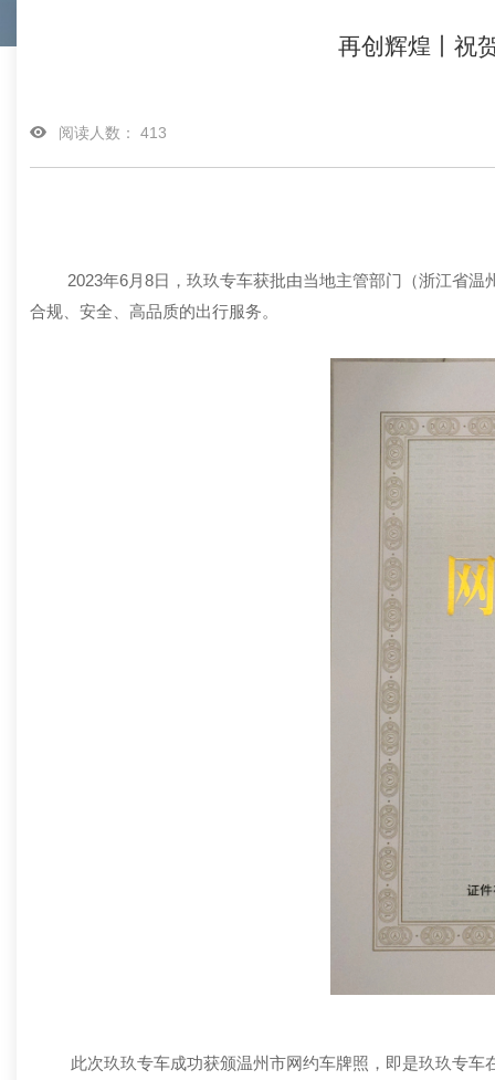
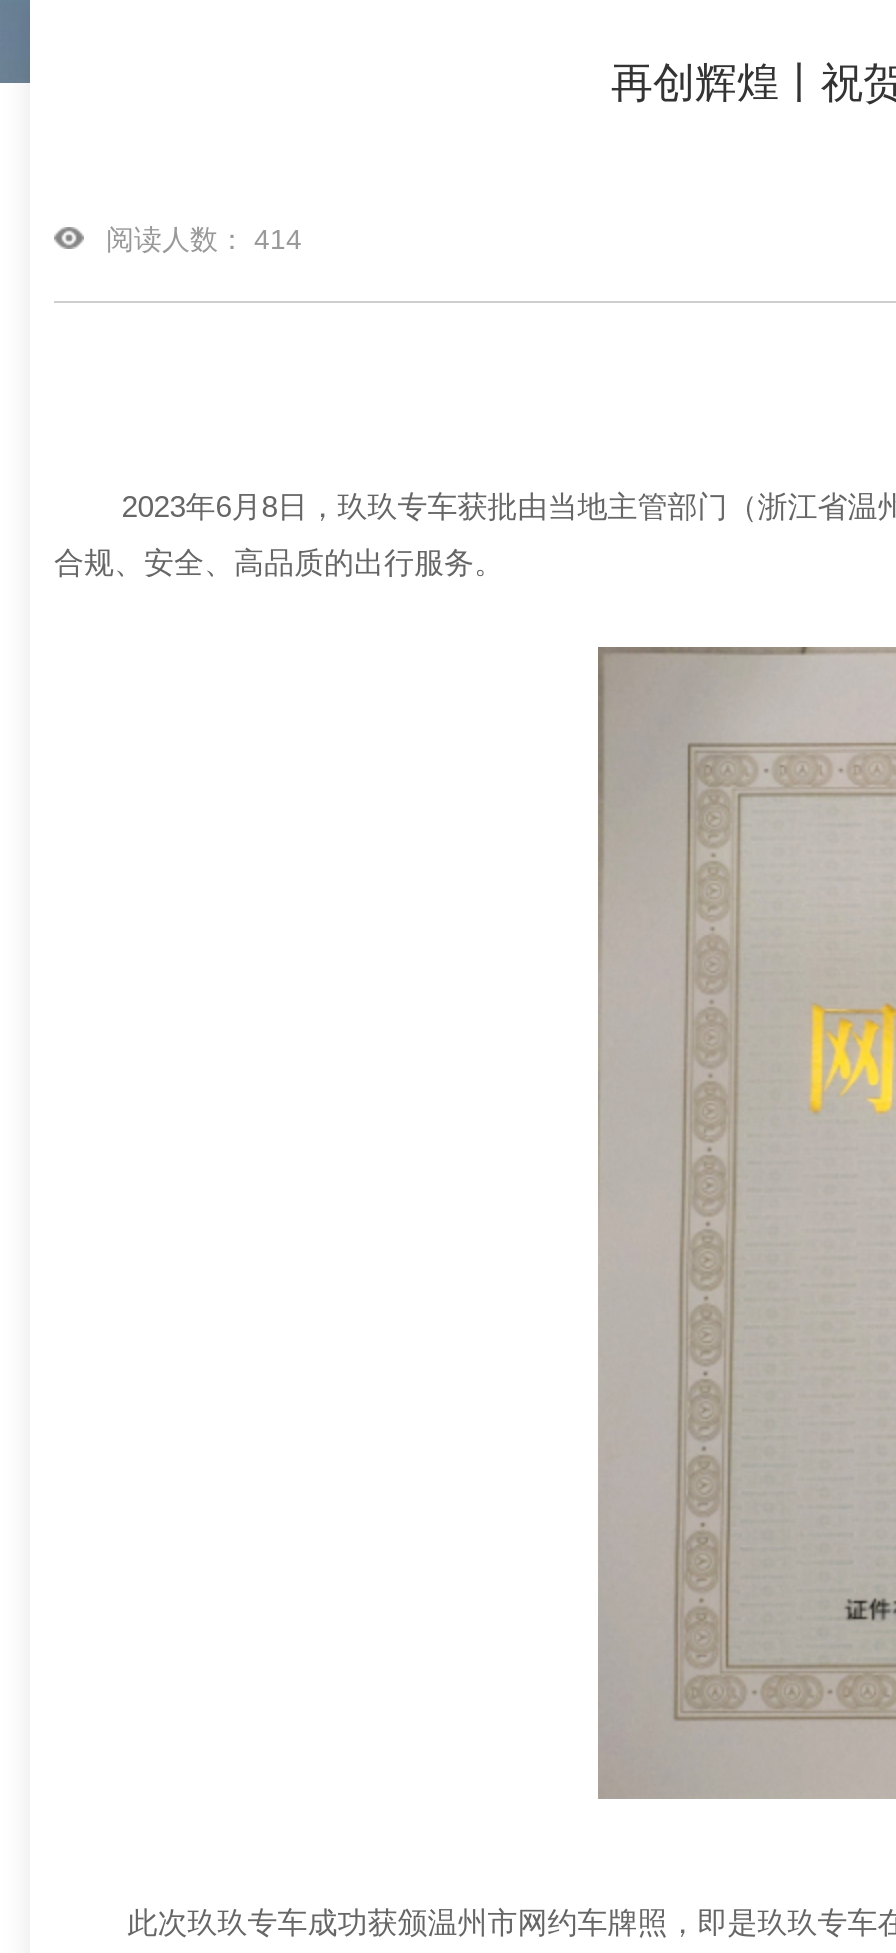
- 阅读人数：413
+ 阅读人数：414
